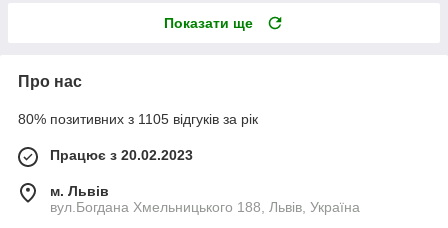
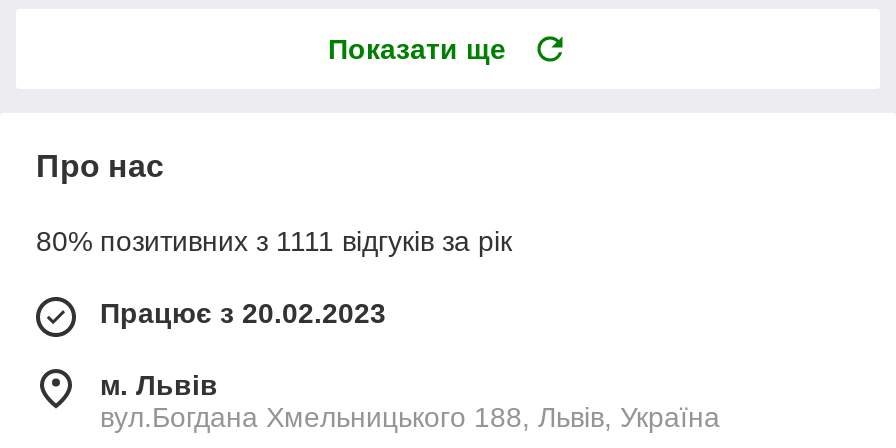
- 80% позитивних з 1105 відгуків за рік
+ 80% позитивних з 1111 відгуків за рік
